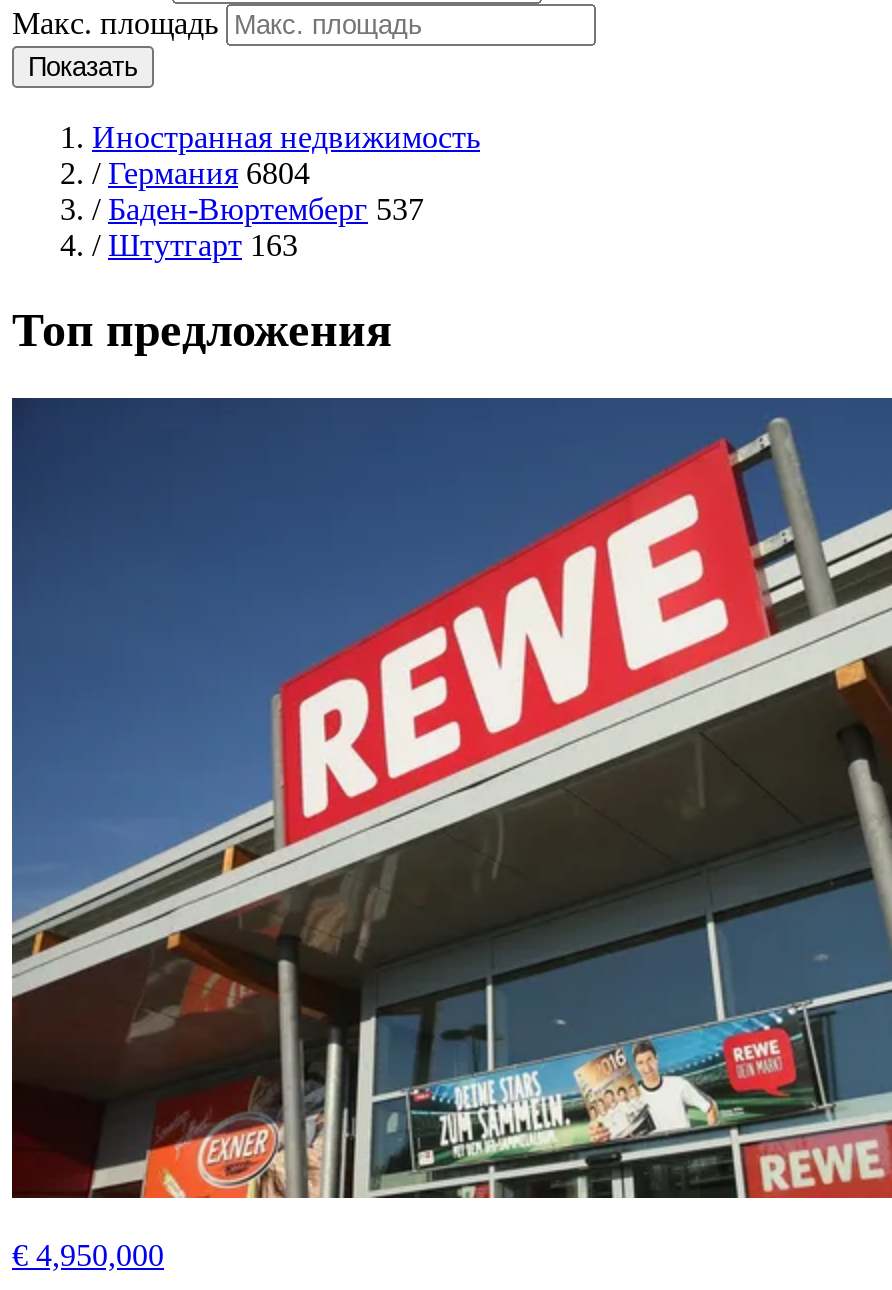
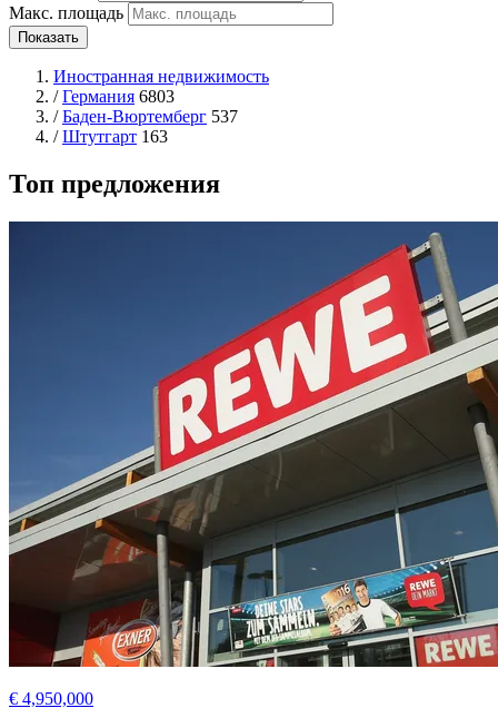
- / Германия 6804
+ / Германия 6803
